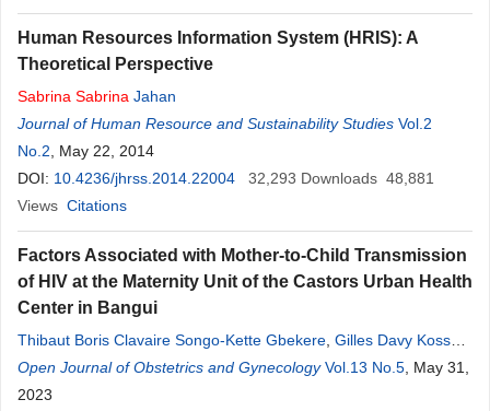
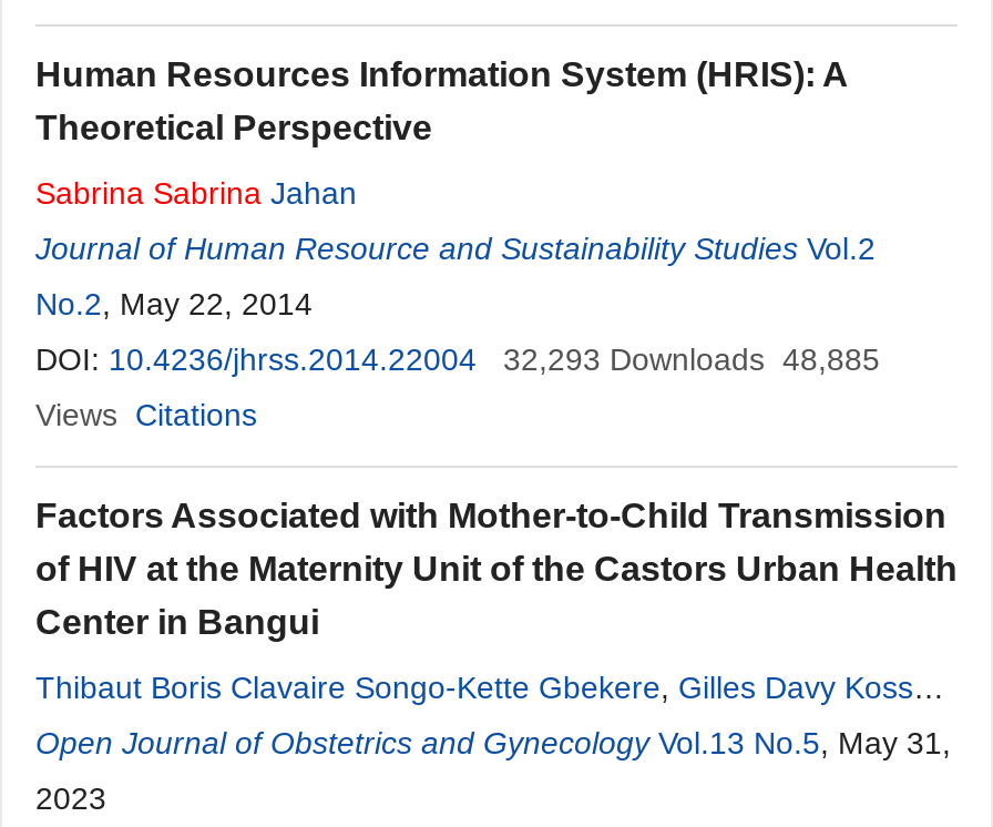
- DOI: 10.4236/jhrss.2014.22004 32,293 Downloads 48,881
+ DOI: 10.4236/jhrss.2014.22004 32,293 Downloads 48,885
